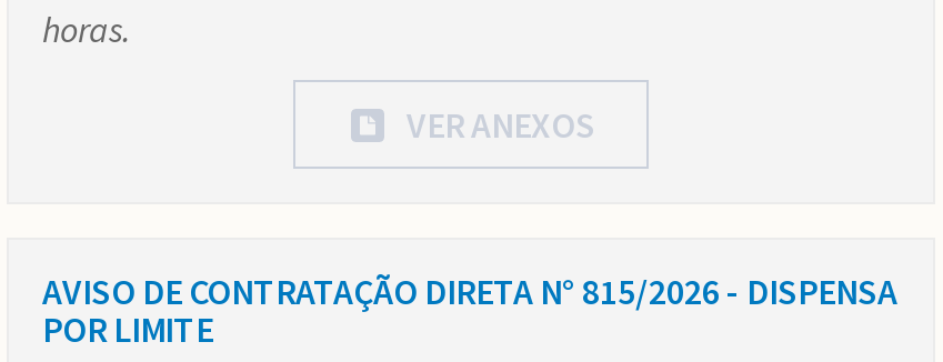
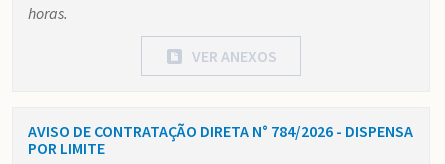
- AVISO DE CONTRATAÇÃO DIRETA N° 815/2026 - DISPENSA
+ AVISO DE CONTRATAÇÃO DIRETA N° 784/2026 - DISPENSA
